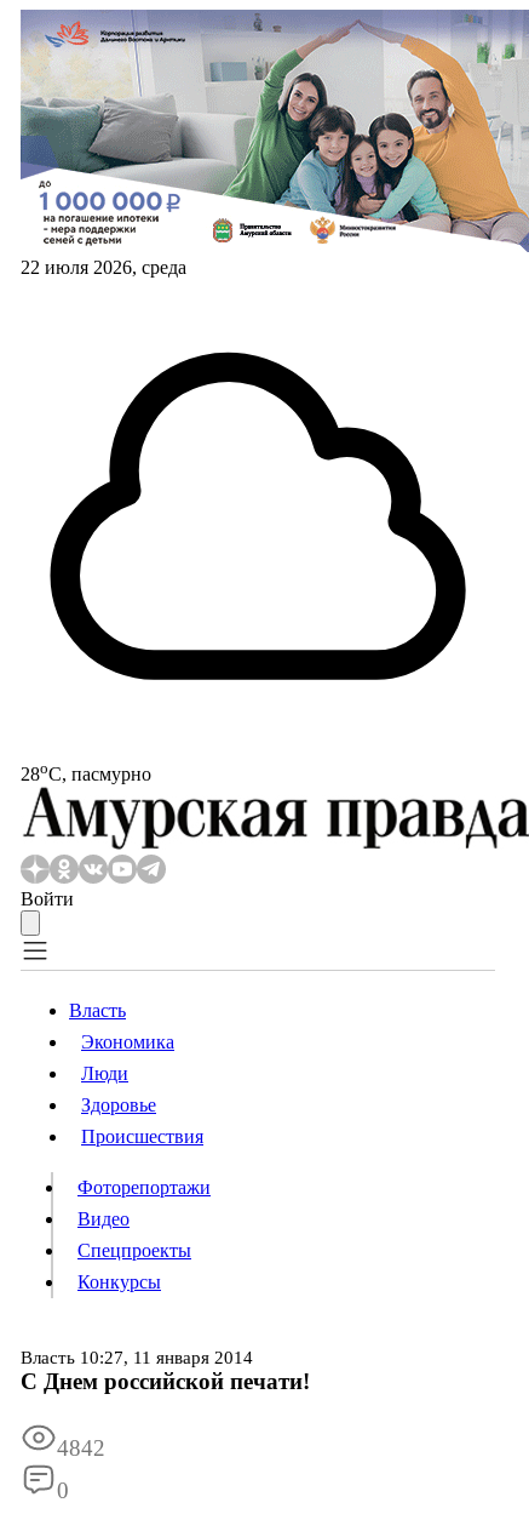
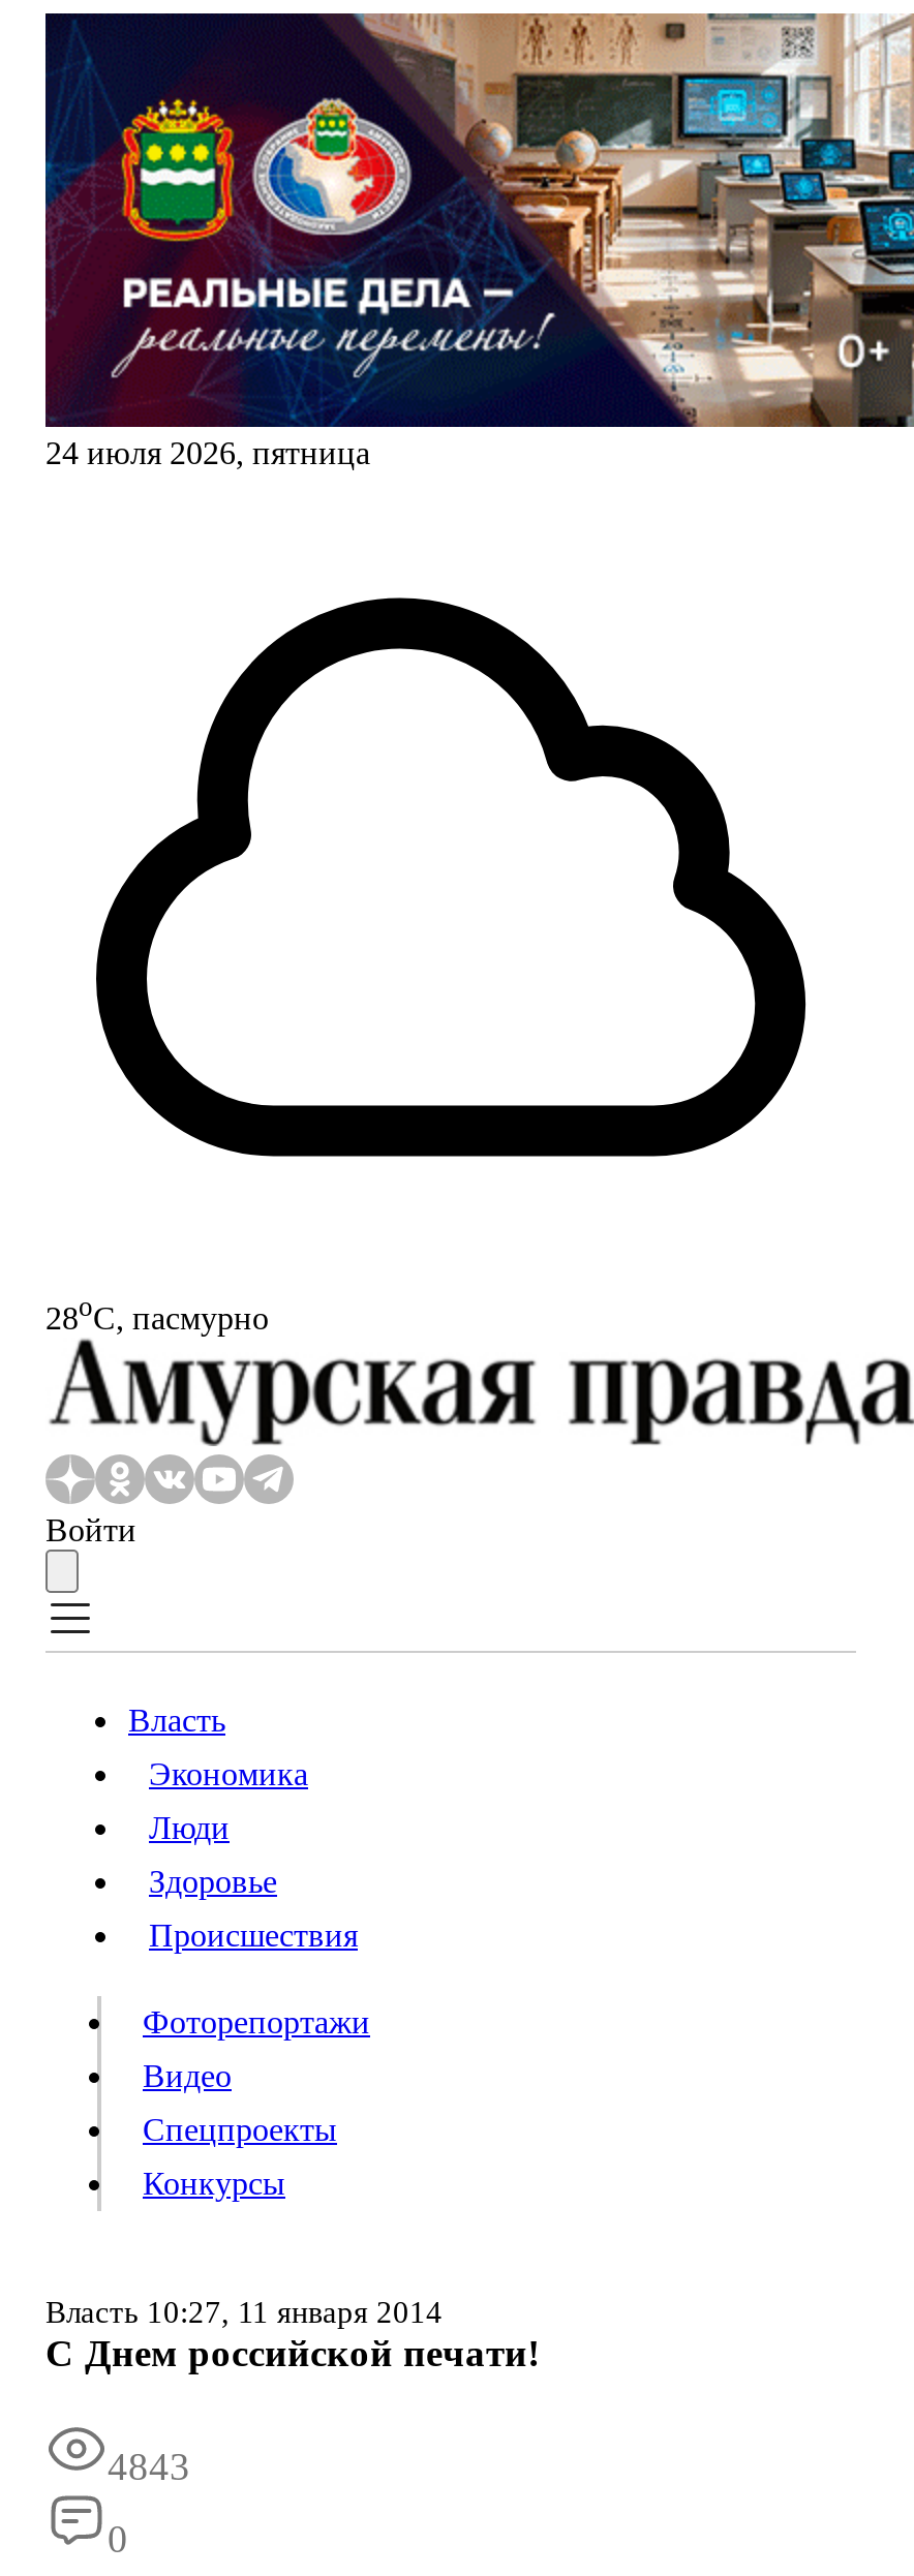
- [image]
- 22 июля 2026, среда
+ [image]
+ 24 июля 2026, пятница

- 4842
+ 4843
